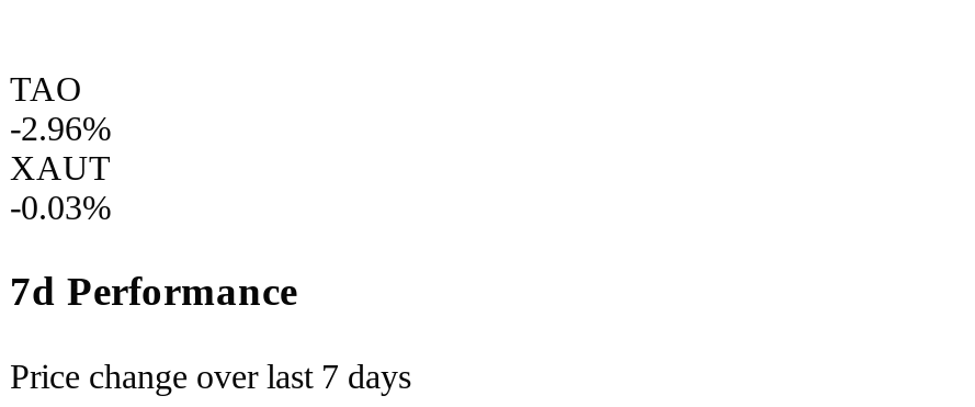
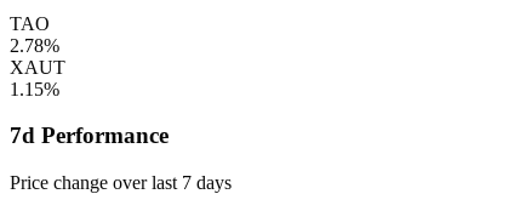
- -2.96%
+ 2.78%

- -0.03%
+ 1.15%
